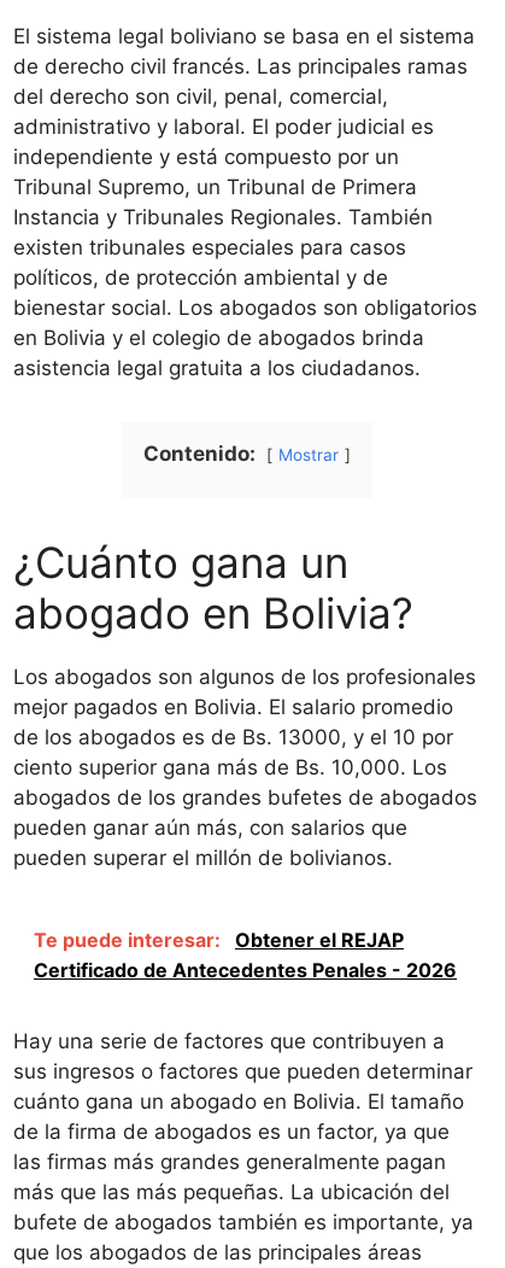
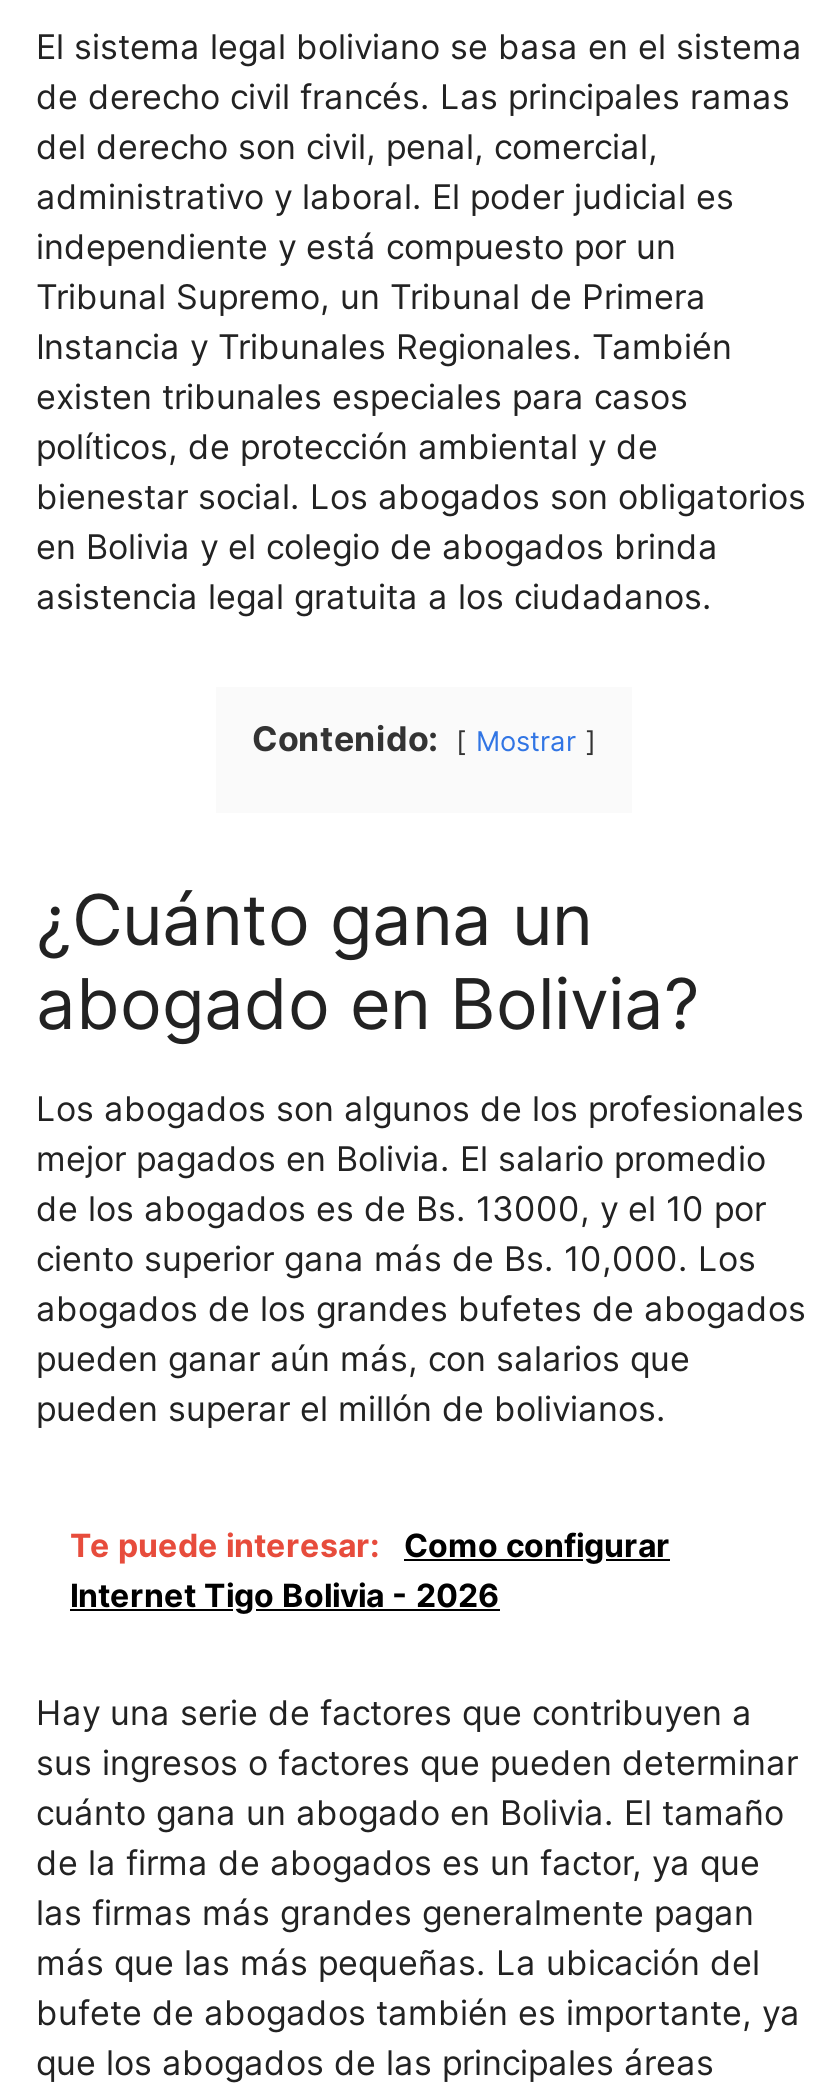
- Te puede interesar: Obtener el REJAP
- Certificado de Antecedentes Penales - 2026
+ Te puede interesar: Como configurar
+ Internet Tigo Bolivia - 2026
